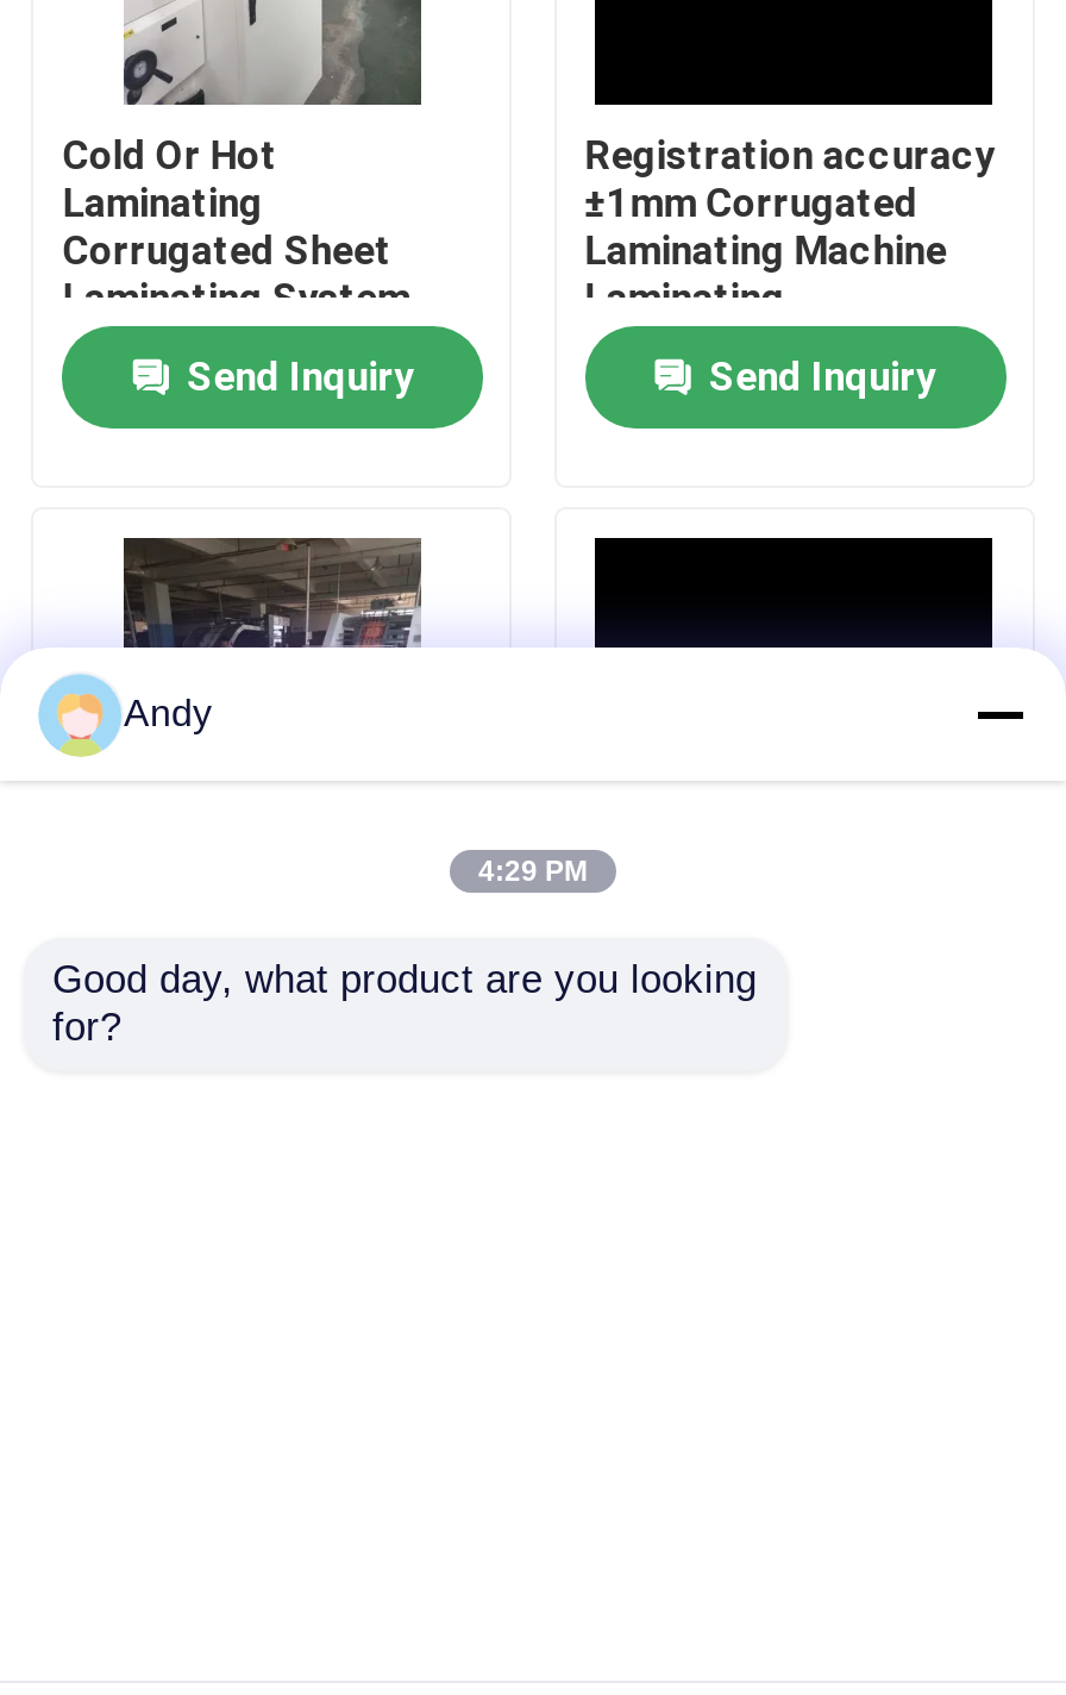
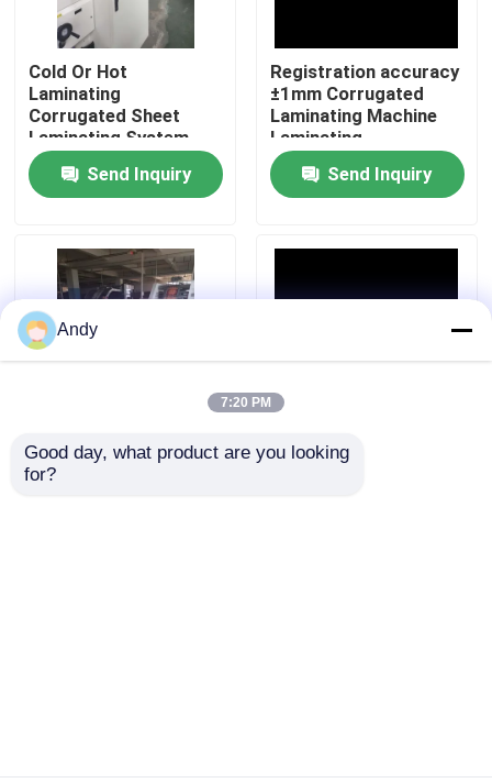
- 4:29 PM
+ 7:20 PM
